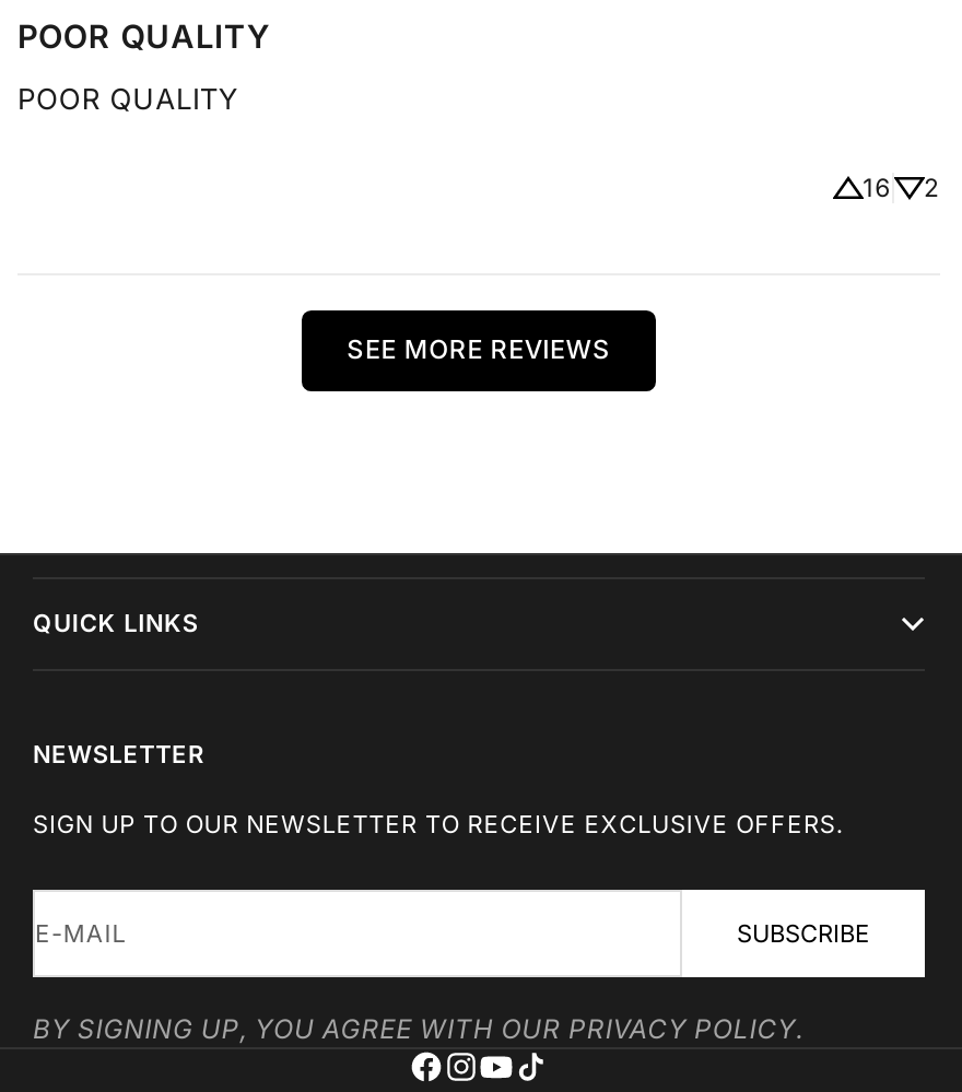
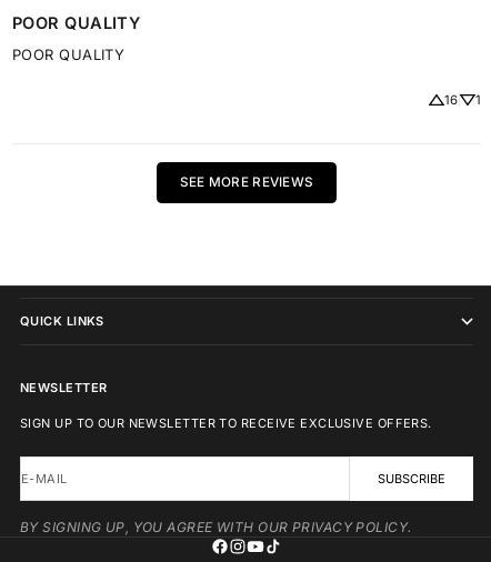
- 16 2
+ 16 1
